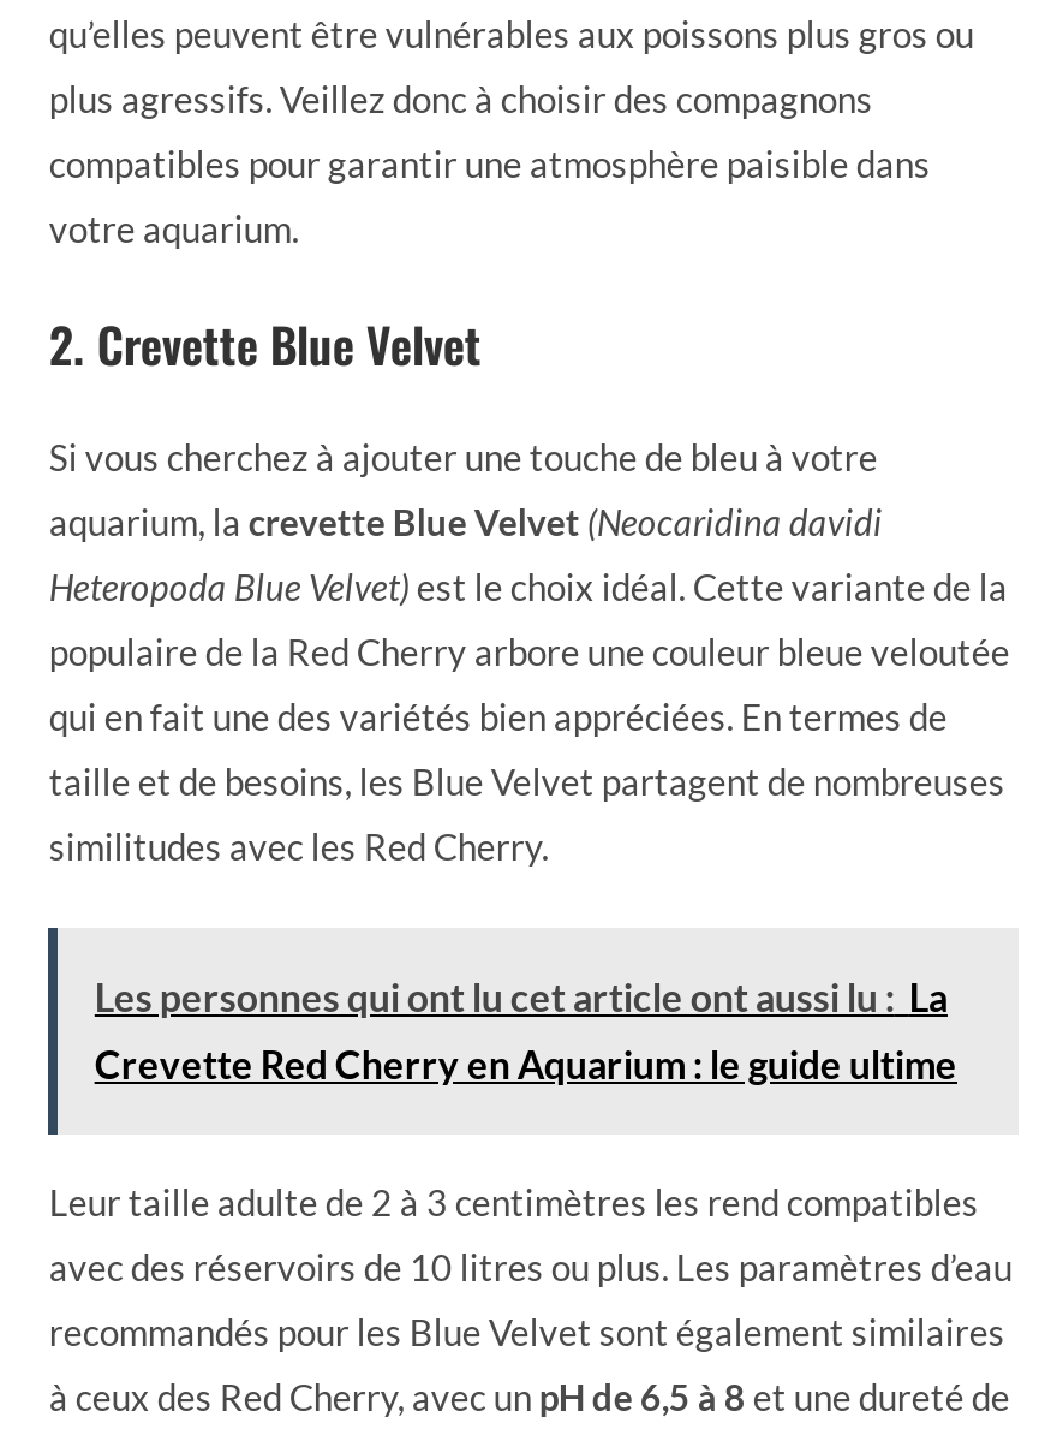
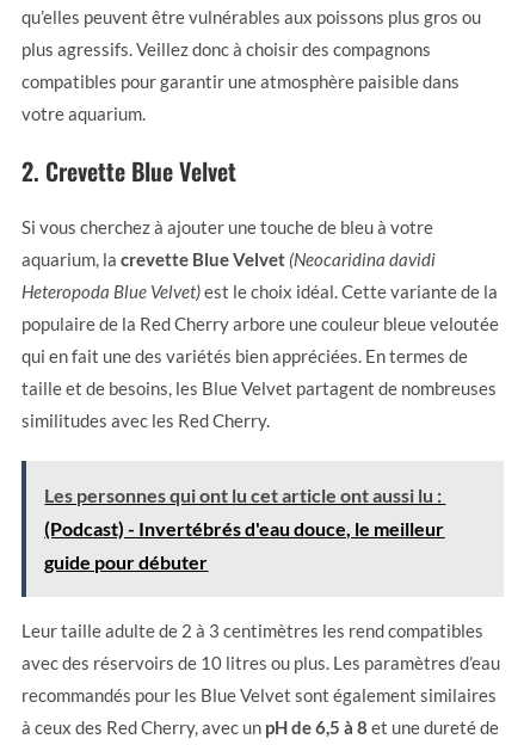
- Les personnes qui ont lu cet article ont aussi lu : La
- Crevette Red Cherry en Aquarium : le guide ultime
+ Les personnes qui ont lu cet article ont aussi lu :
+ (Podcast) - Invertébrés d'eau douce, le meilleur
+ guide pour débuter
